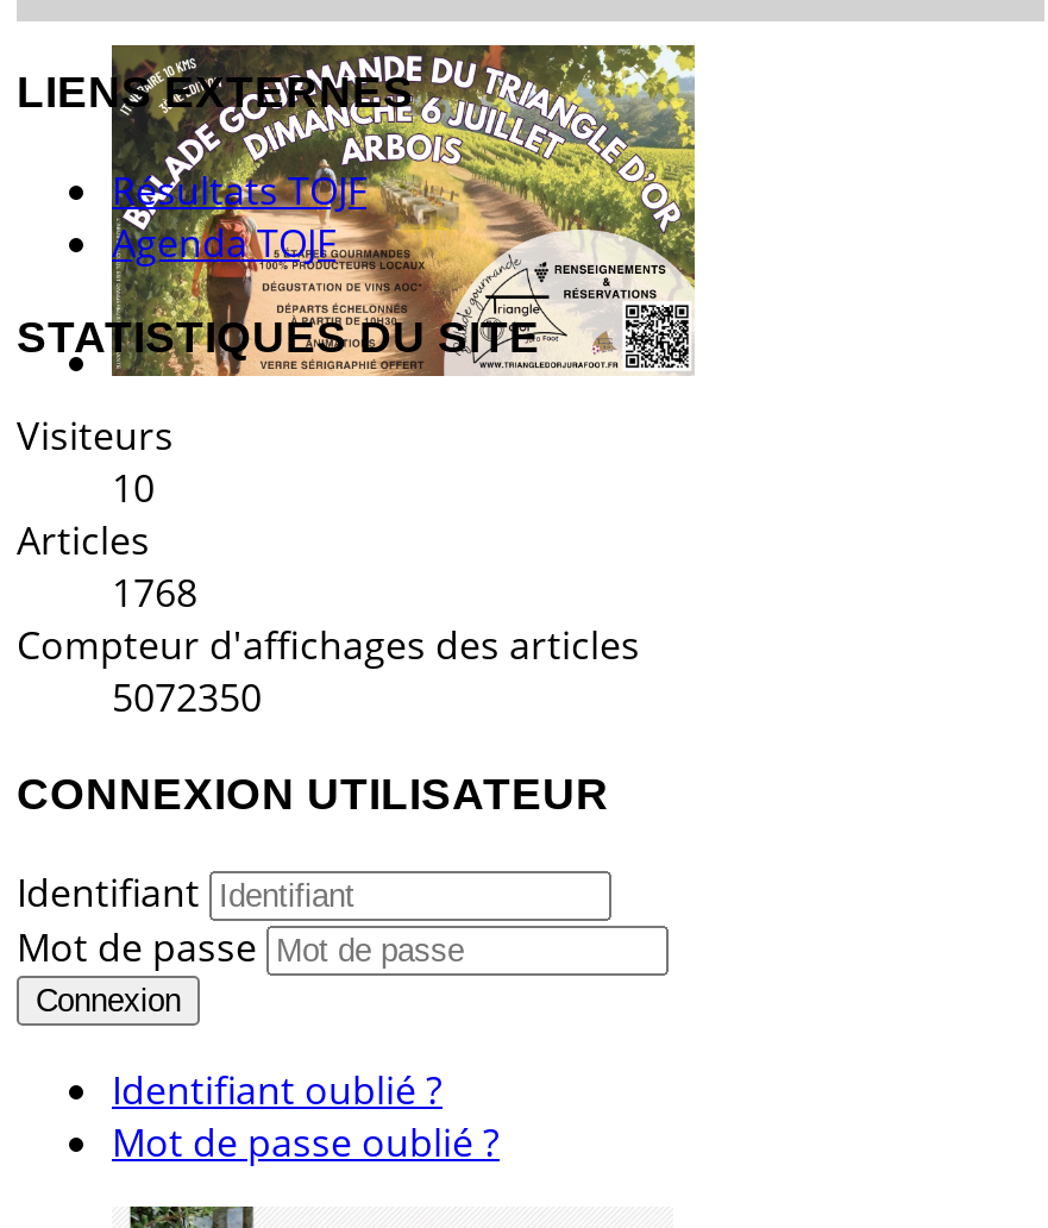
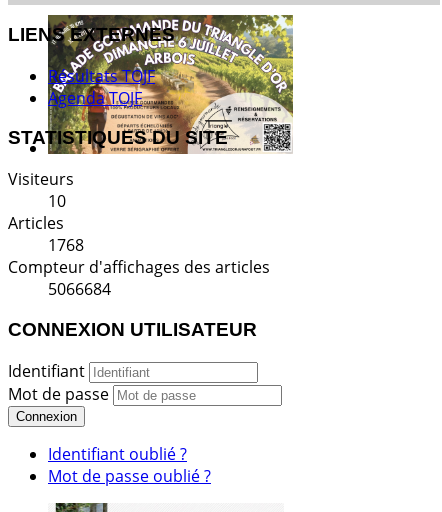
- 5072350
+ 5066684
